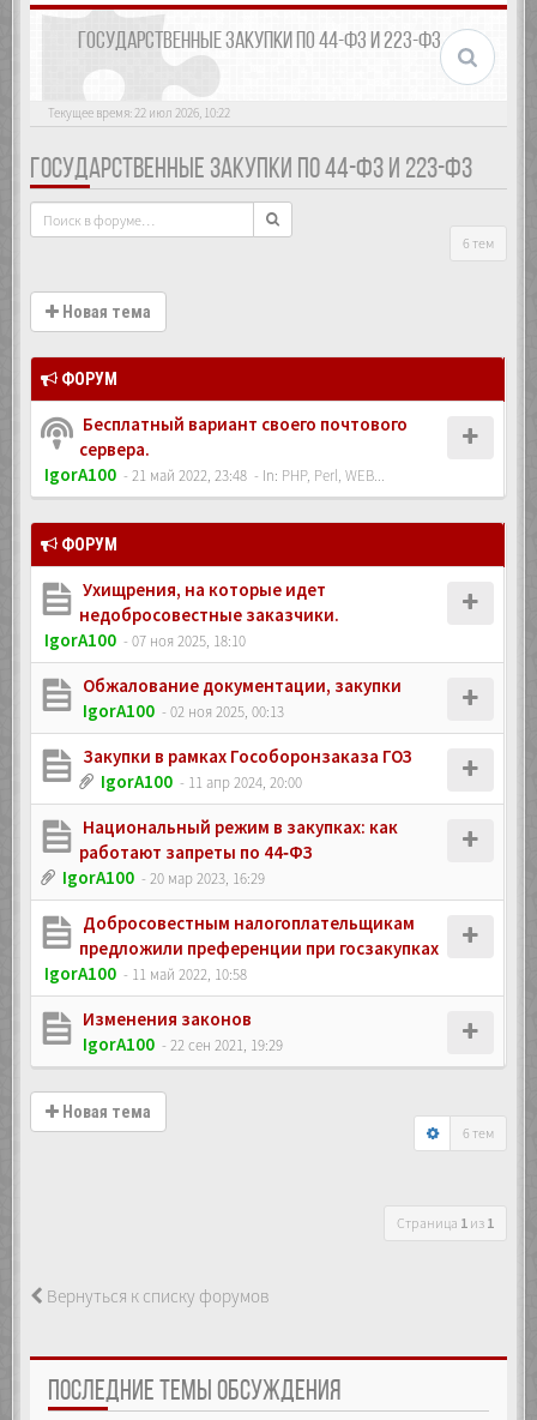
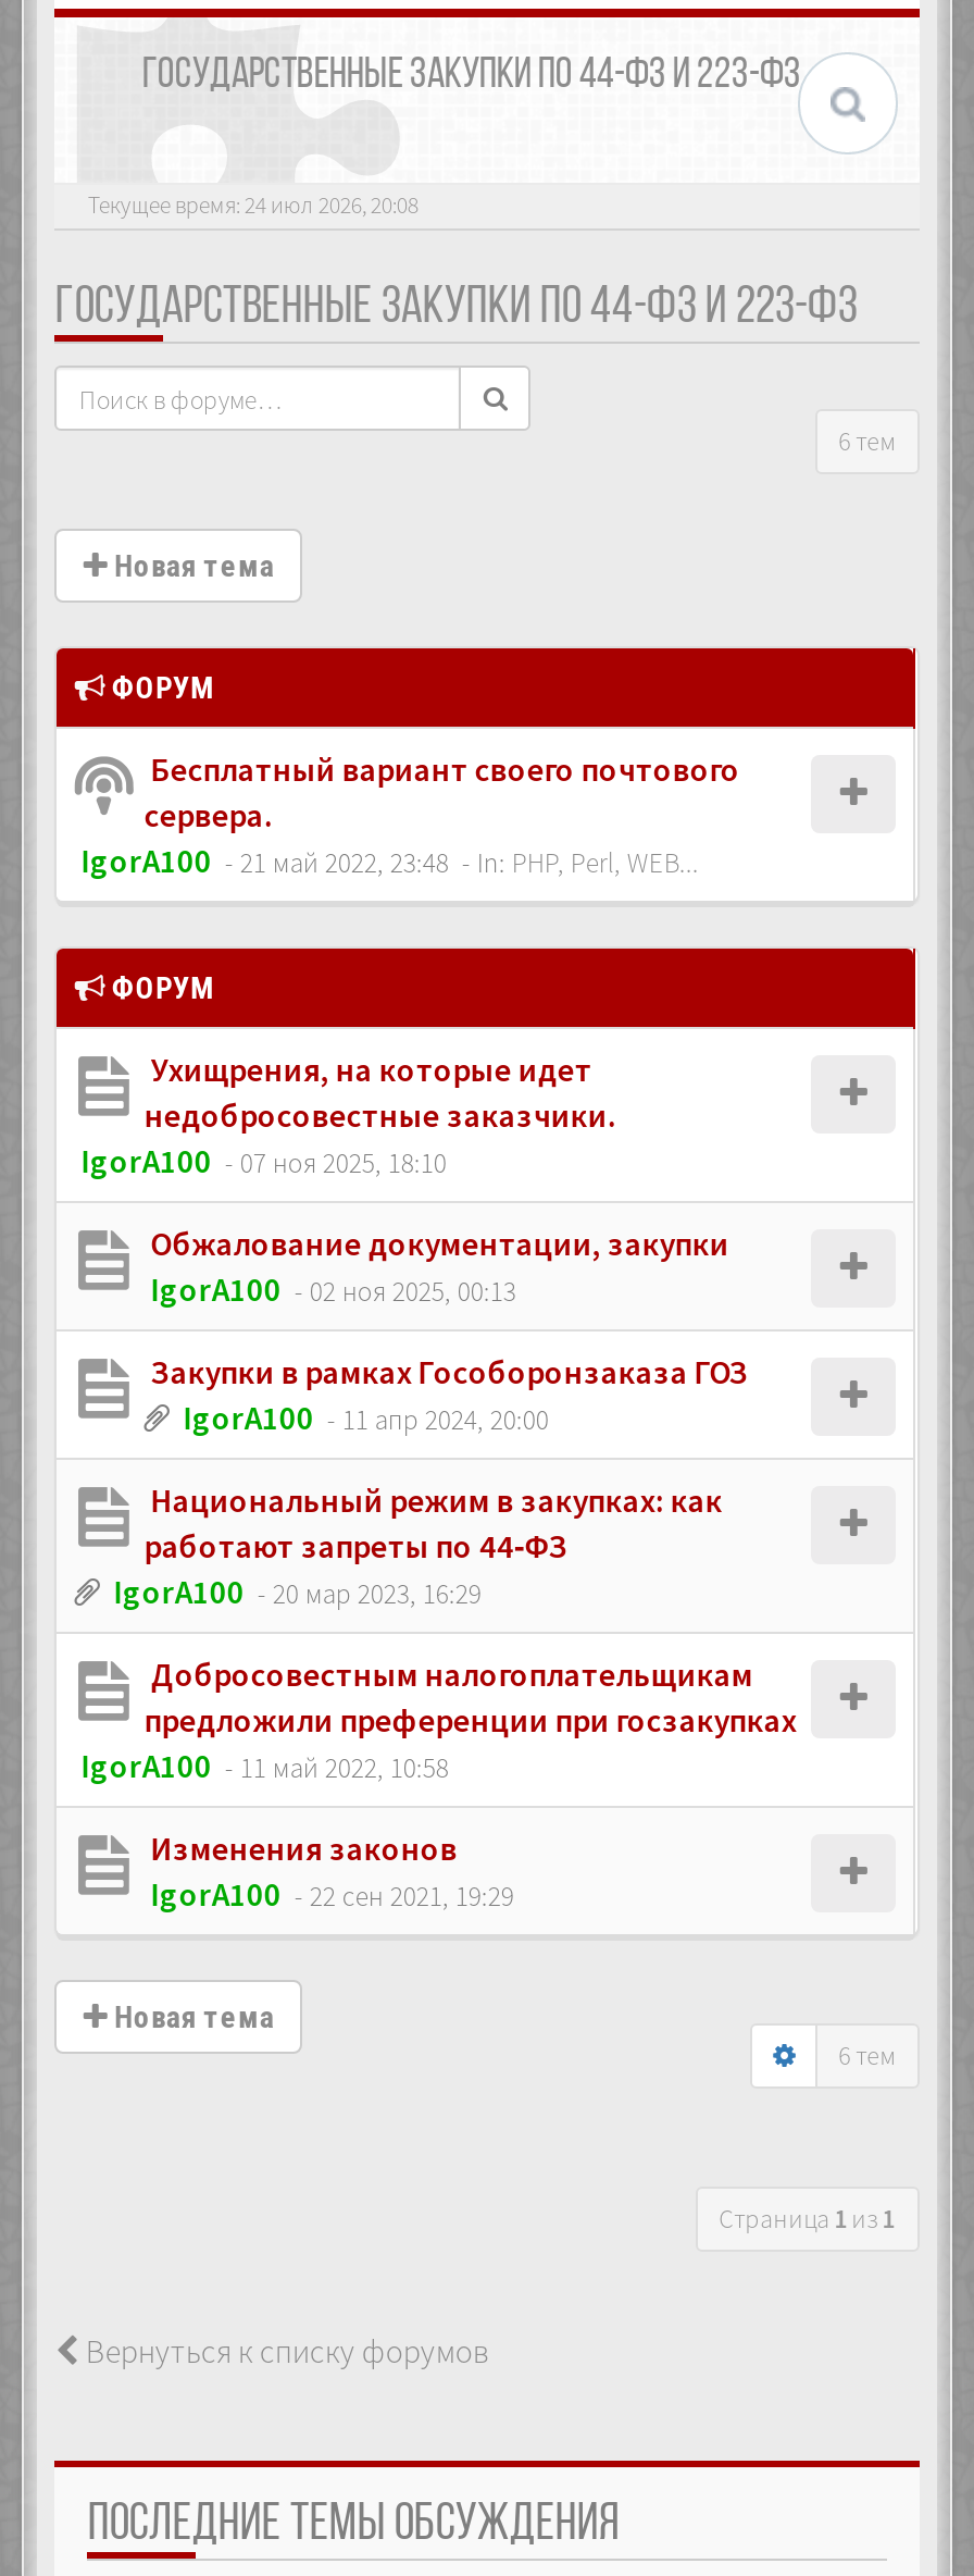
- Текущее время: 22 июл 2026, 10:22
+ Текущее время: 24 июл 2026, 20:08
